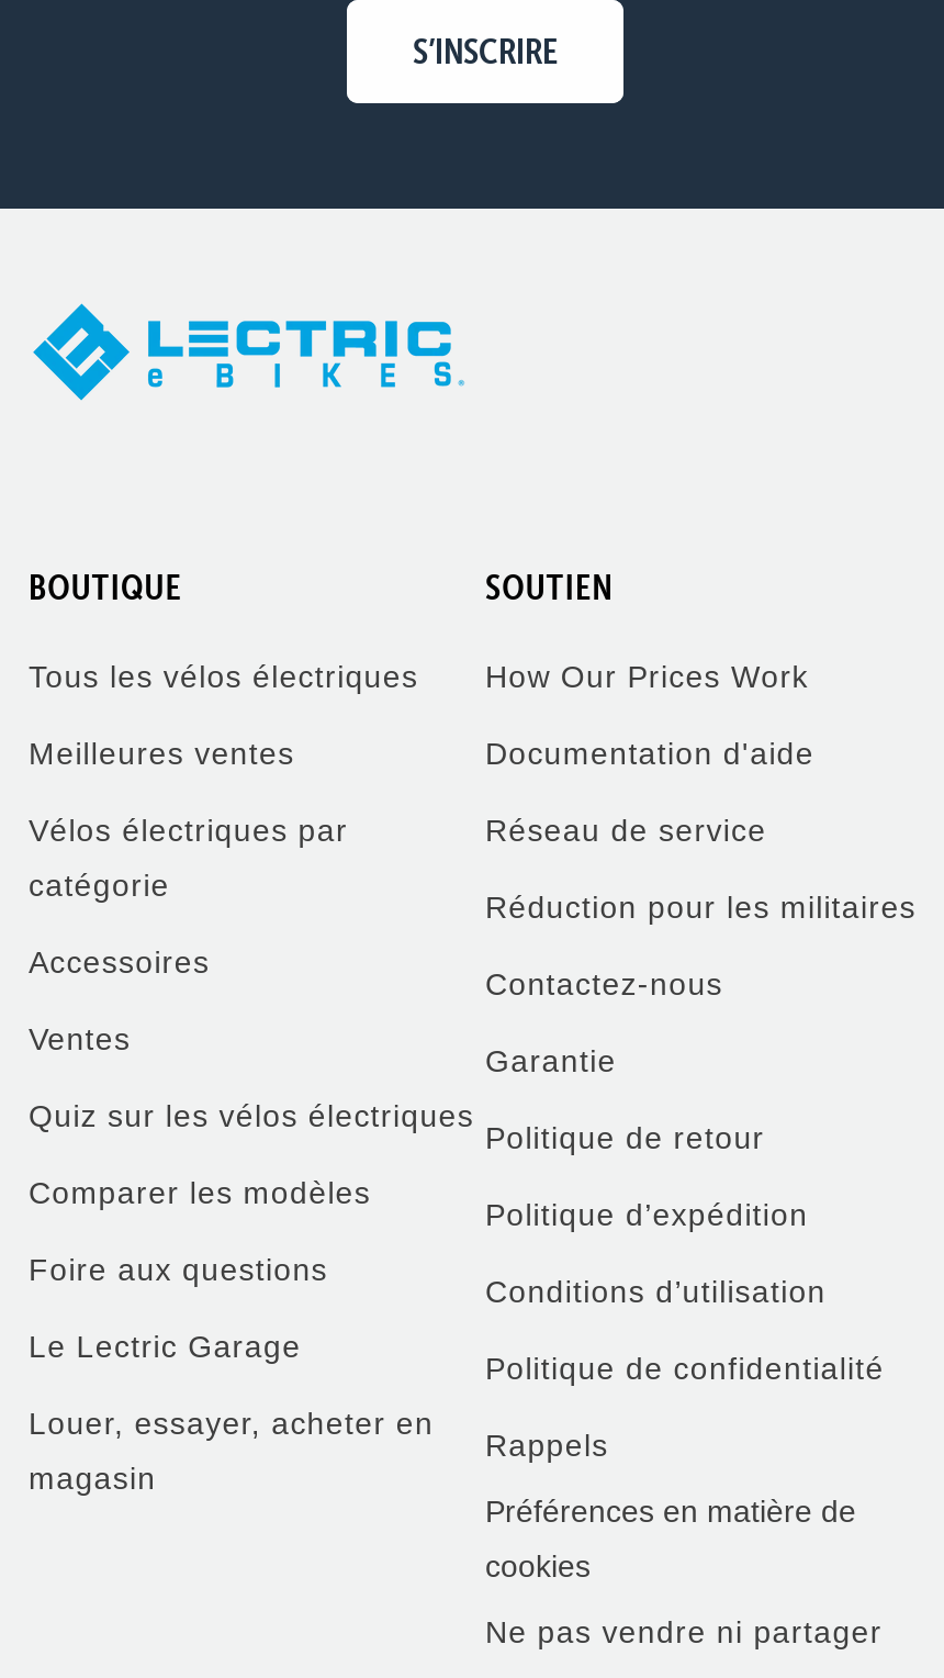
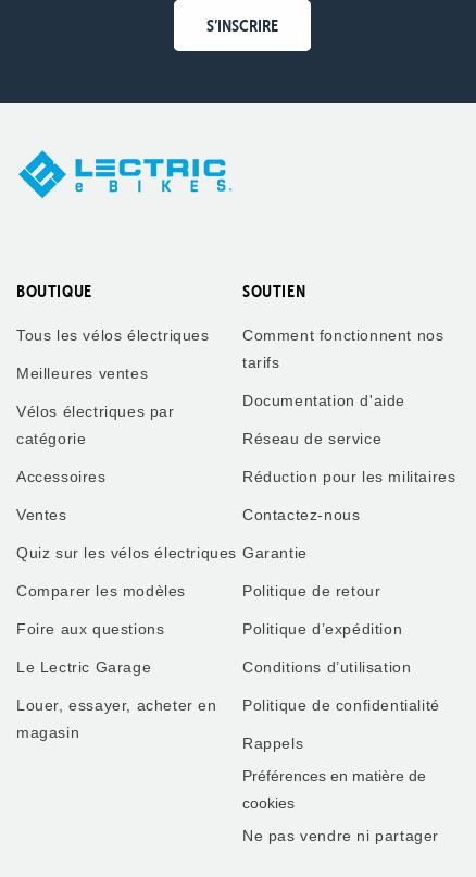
- How Our Prices Work
+ Comment fonctionnent nos
+ tarifs
